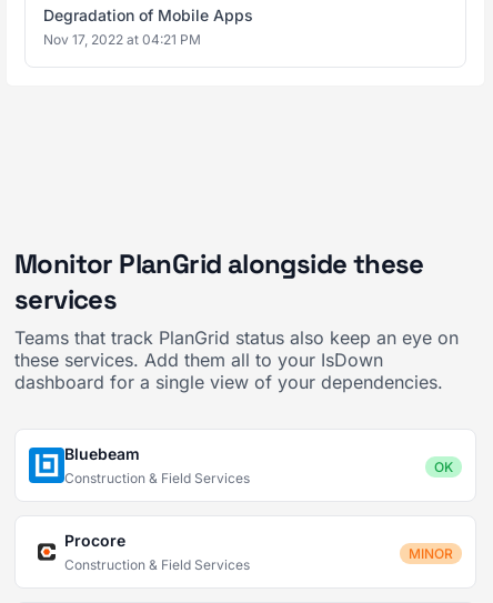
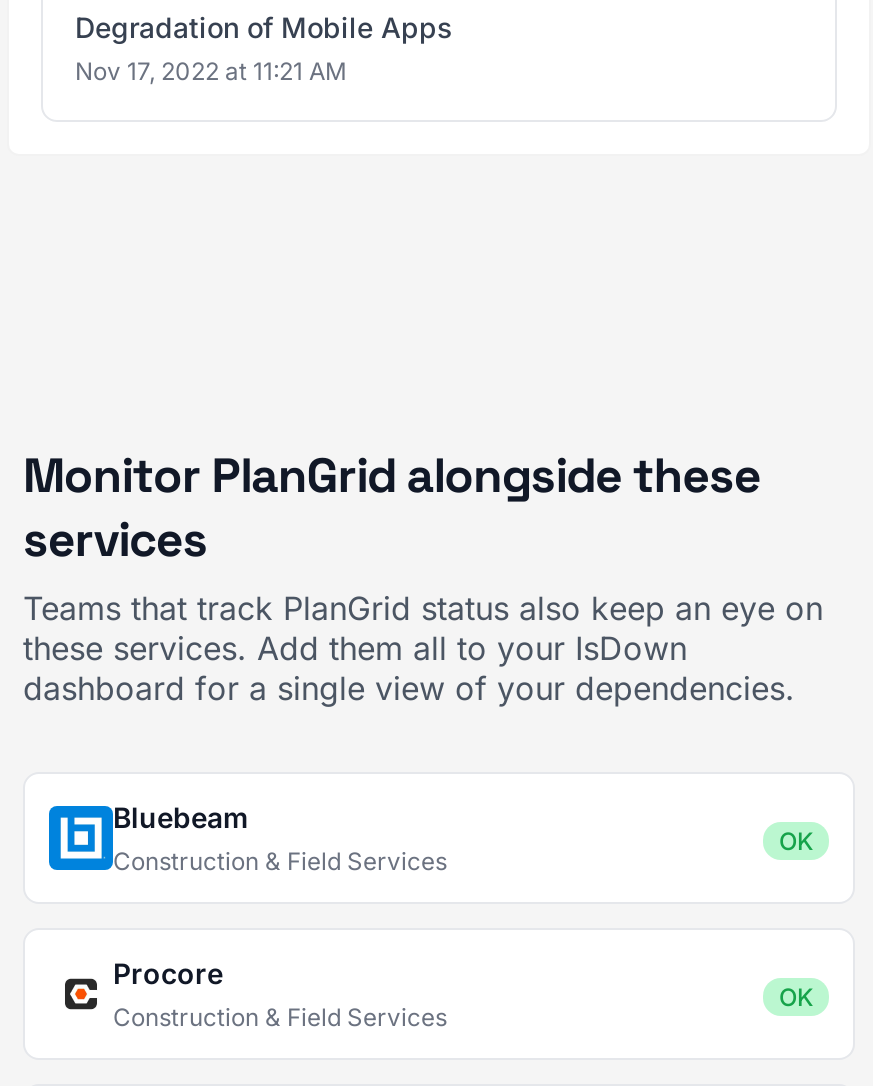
- Nov 17, 2022 at 04:21 PM
+ Nov 17, 2022 at 11:21 AM

- MINOR
+ OK
